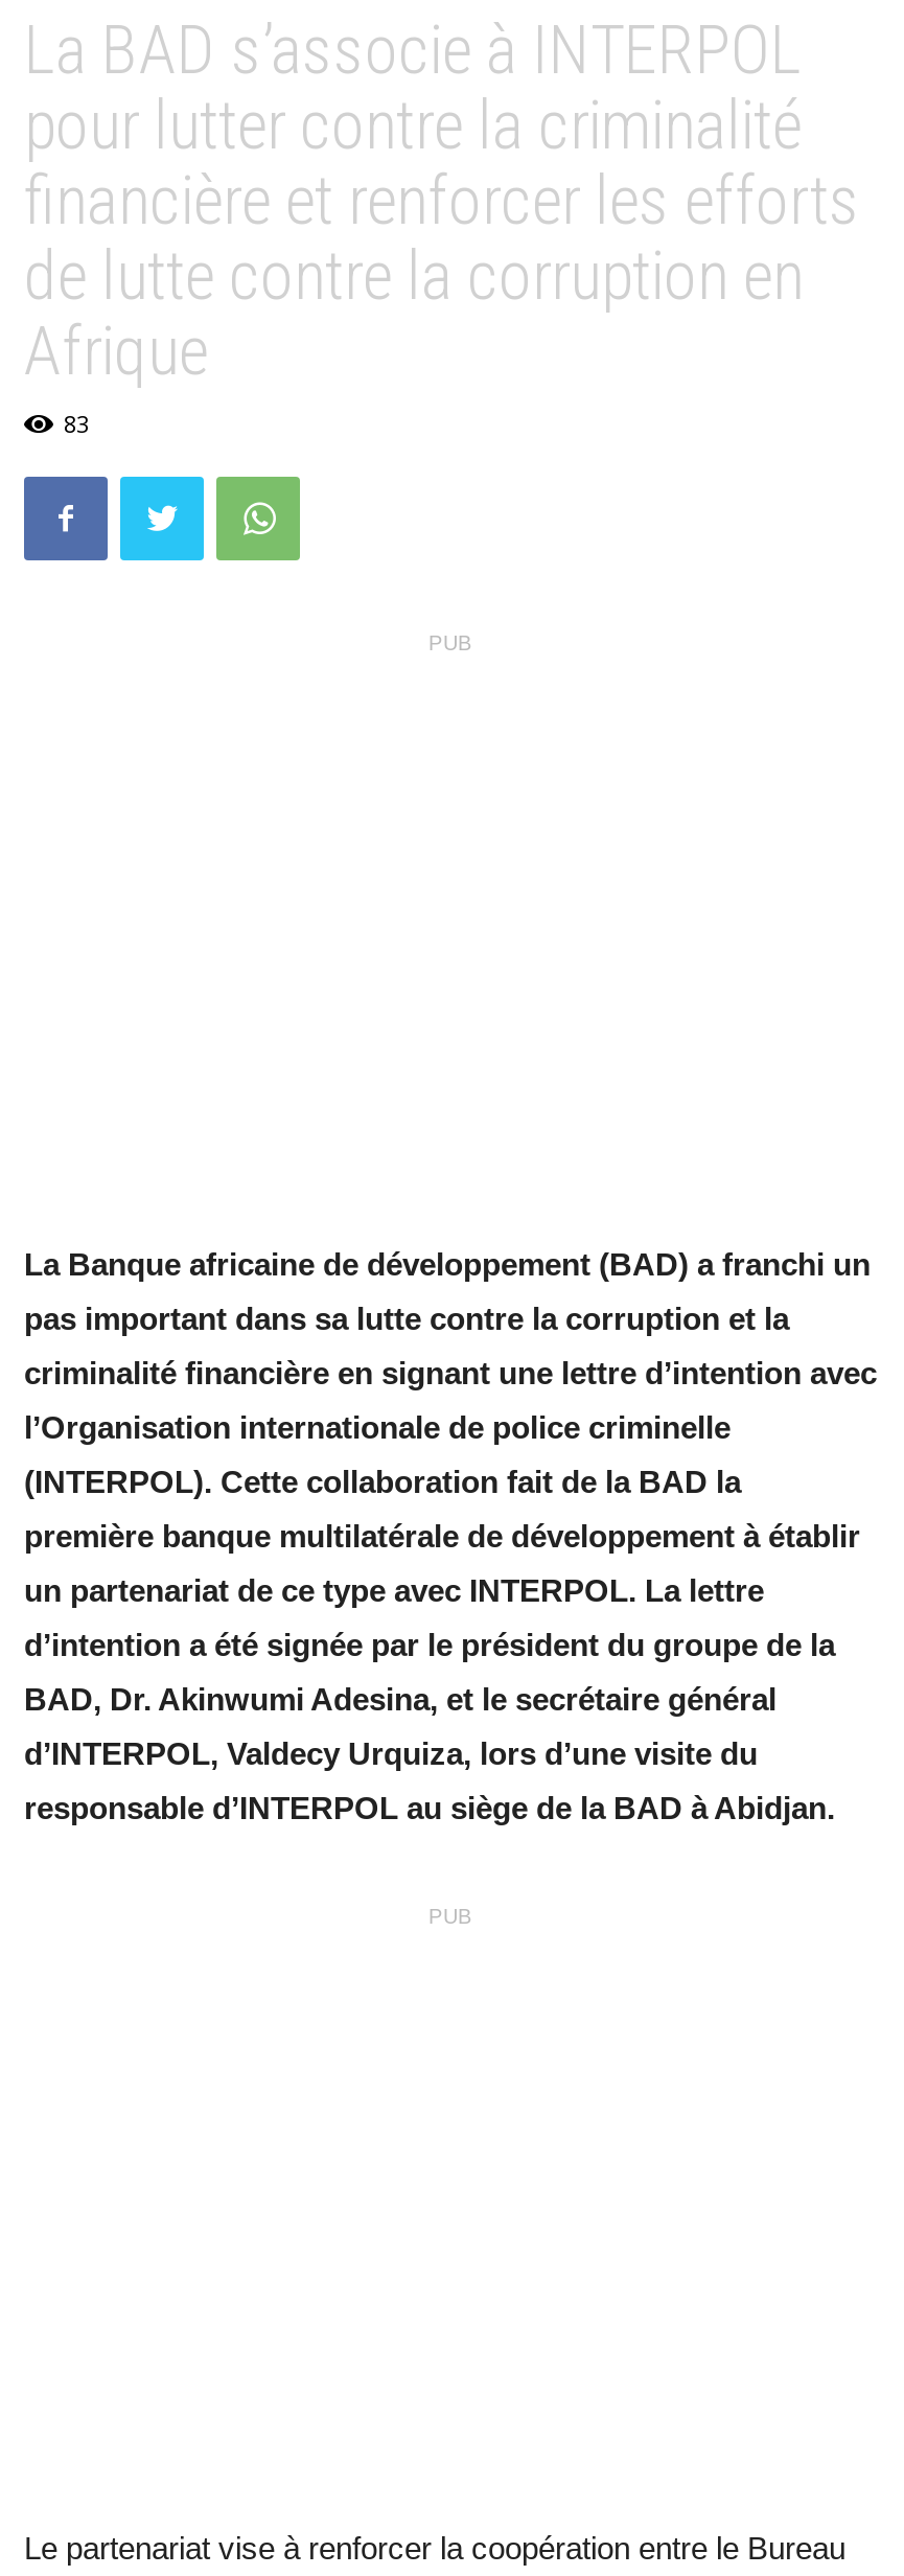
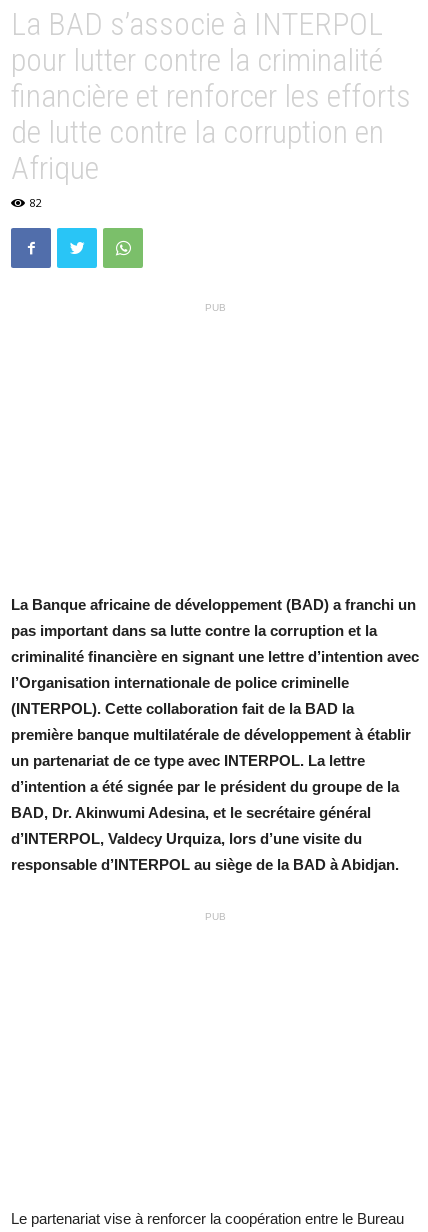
- 83
+ 82
